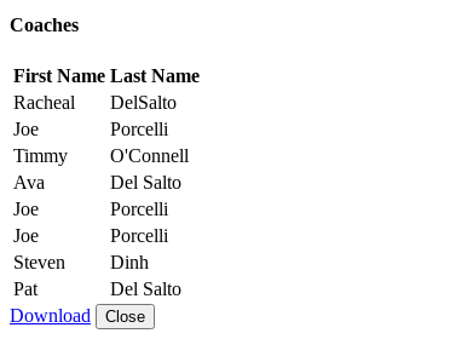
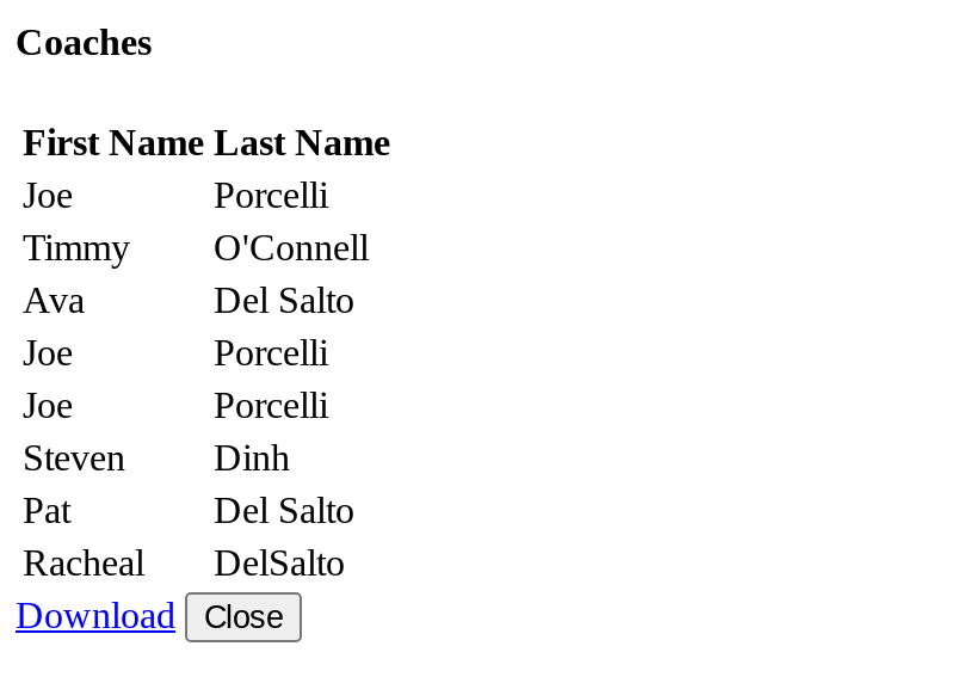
moved down: Racheal | DelSalto

moved up: Joe | Porcelli | Timmy | ... | Pat | Del Salto
